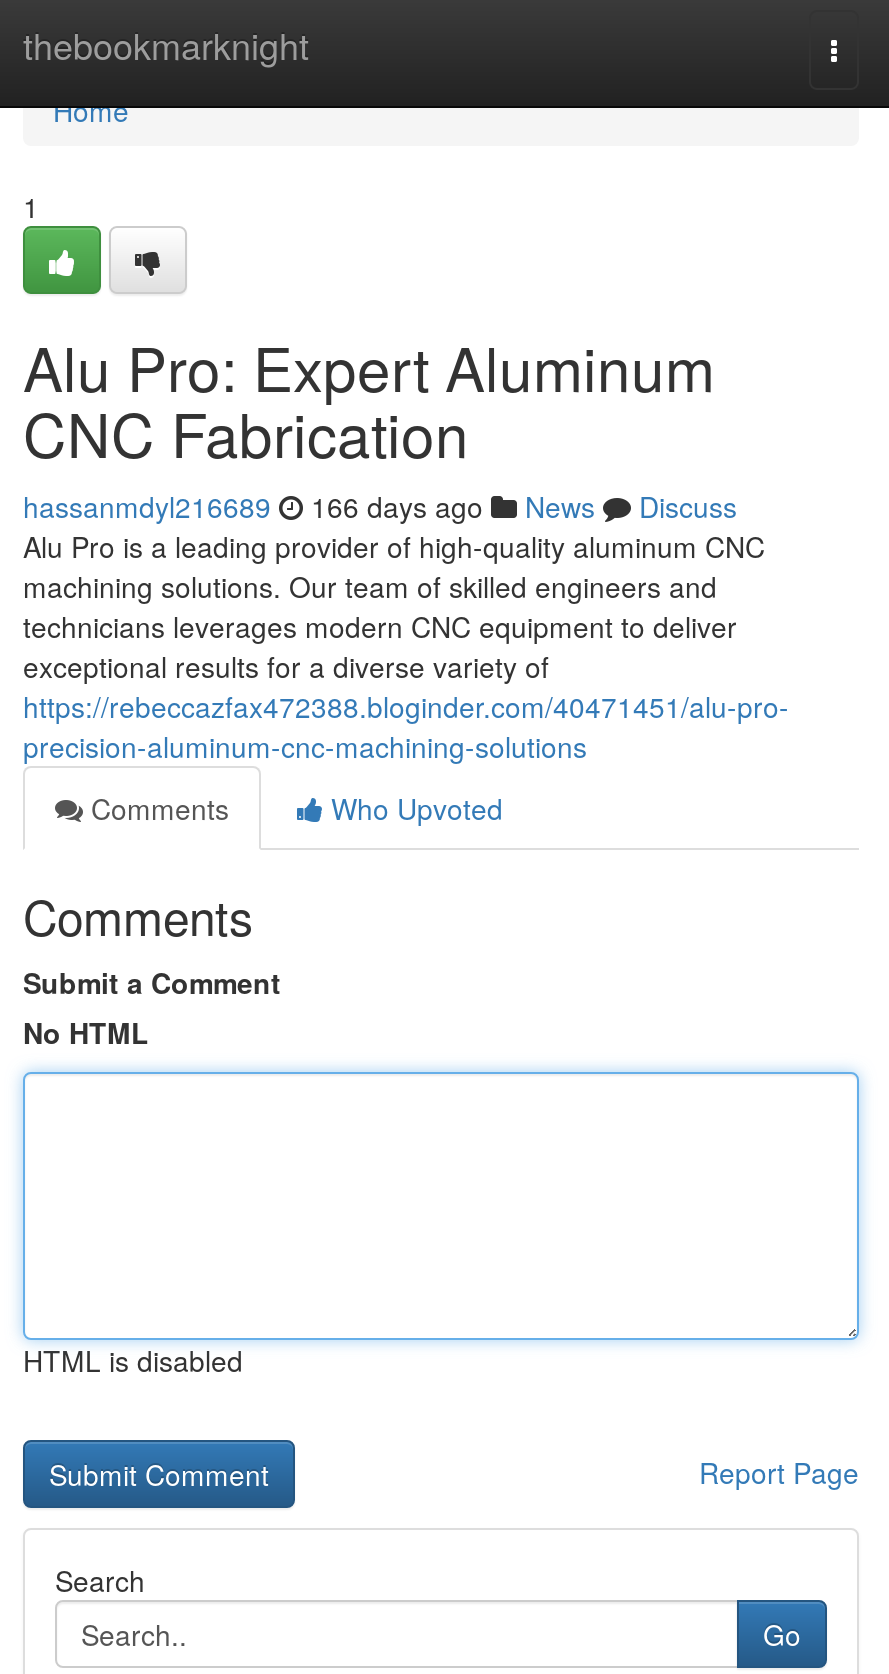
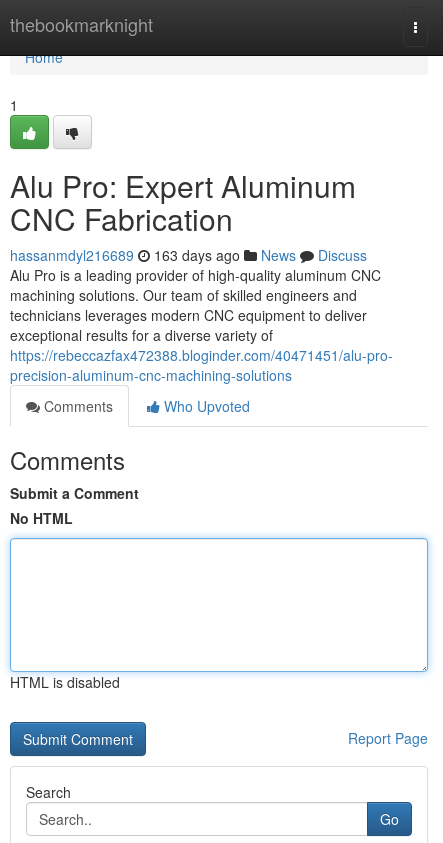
- hassanmdyl216689 166 days ago News Discuss
+ hassanmdyl216689 163 days ago News Discuss
